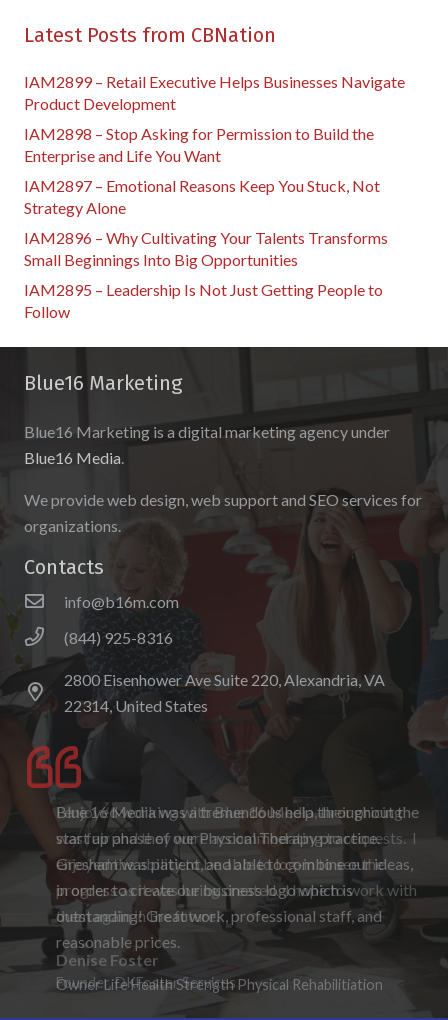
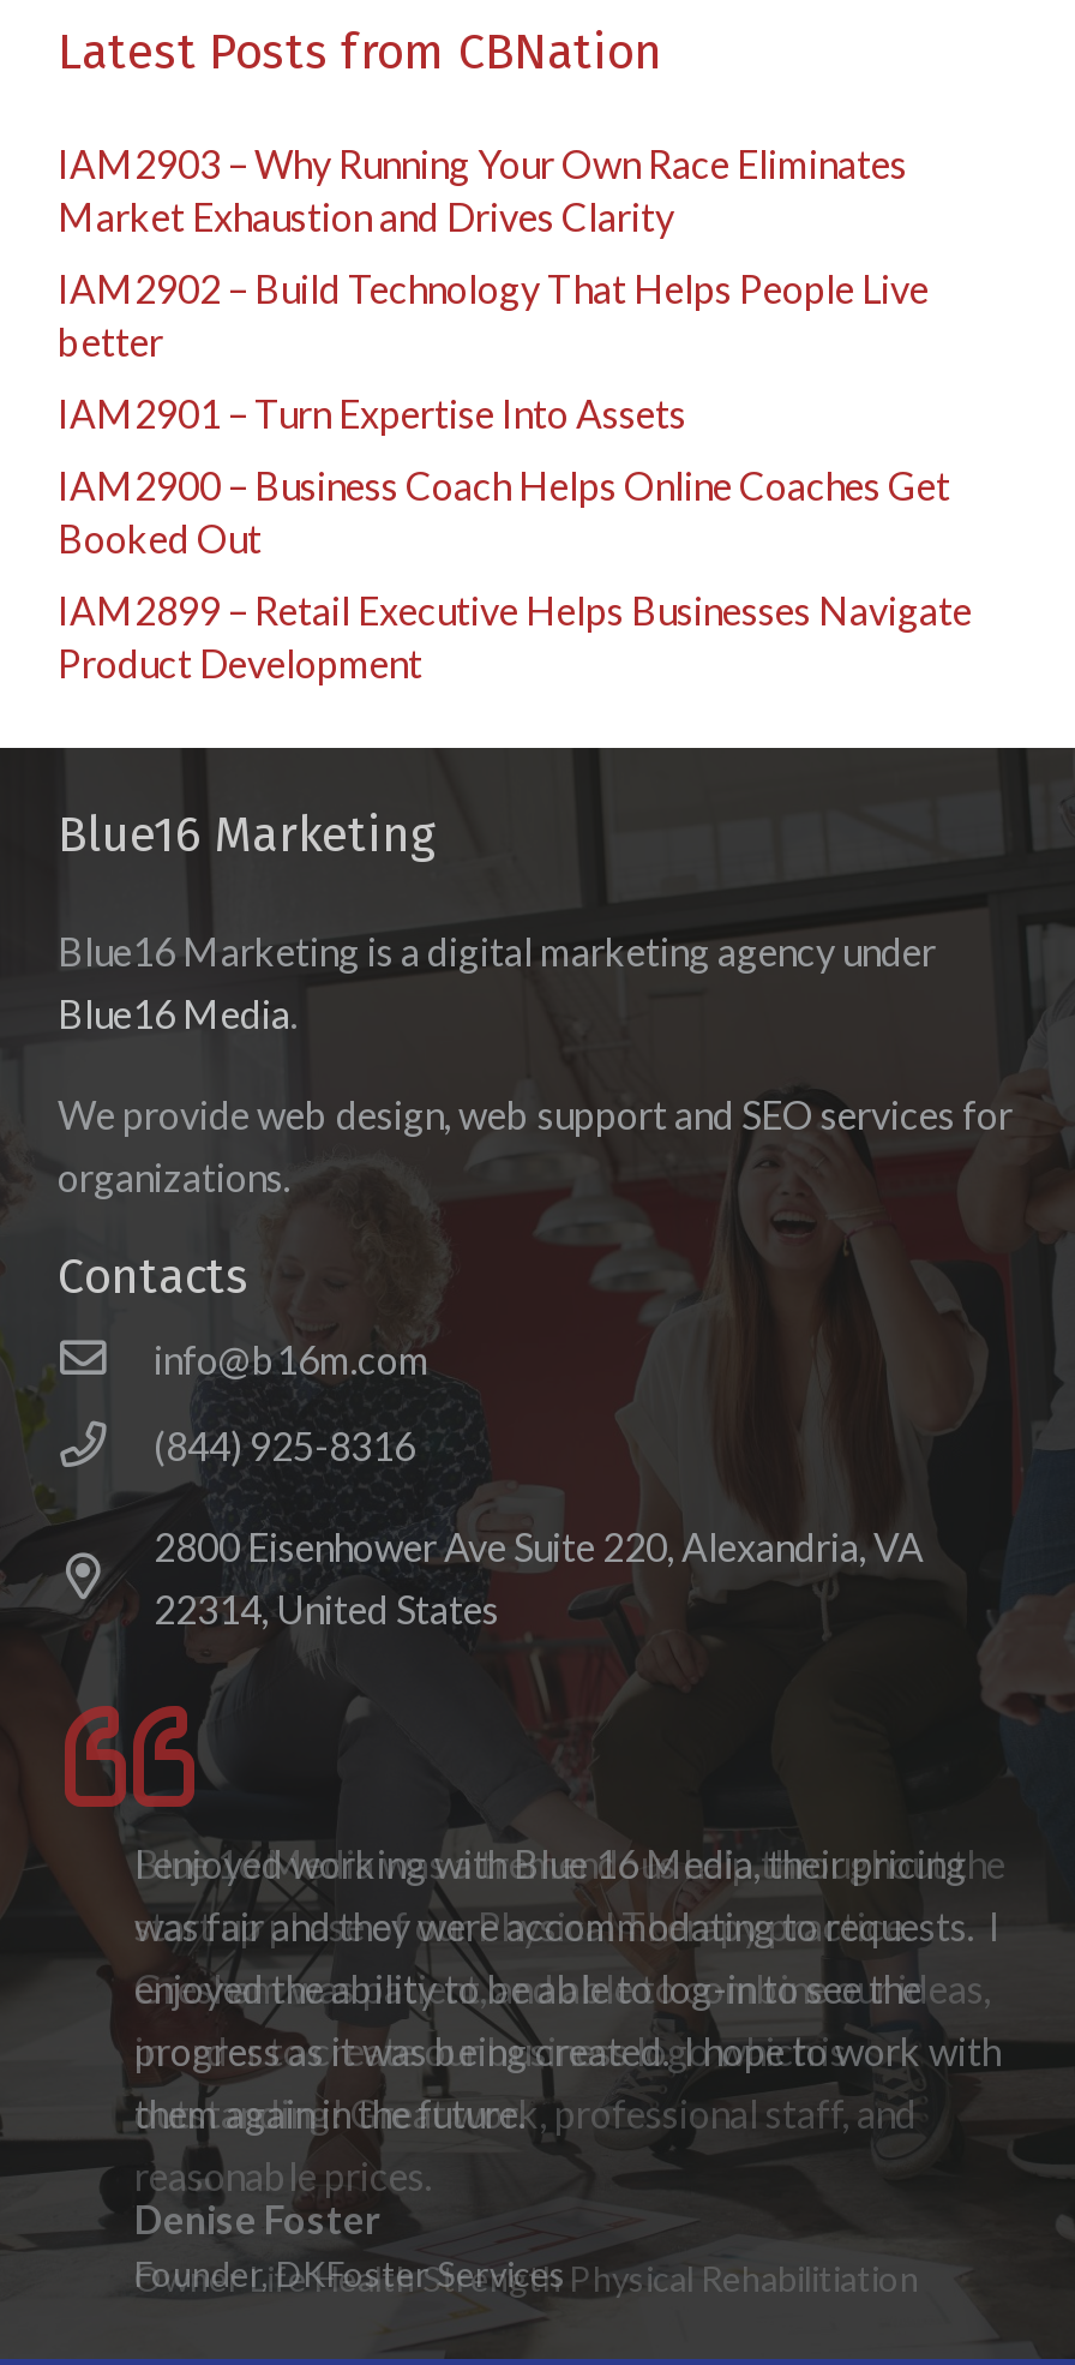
+ IAM2903 – Why Running Your Own Race Eliminates
+ Market Exhaustion and Drives Clarity
+ IAM2902 – Build Technology That Helps People Live
+ better
+ IAM2901 – Turn Expertise Into Assets
+ IAM2900 – Business Coach Helps Online Coaches Get
+ Booked Out

moved down: IAM2899 – Retail Executive Helps Businesses Navigate | Product Development

- IAM2898 – Stop Asking for Permission to Build the
- Enterprise and Life You Want
- IAM2897 – Emotional Reasons Keep You Stuck, Not
- Strategy Alone
- IAM2896 – Why Cultivating Your Talents Transforms
- Small Beginnings Into Big Opportunities
- IAM2895 – Leadership Is Not Just Getting People to
- Follow
